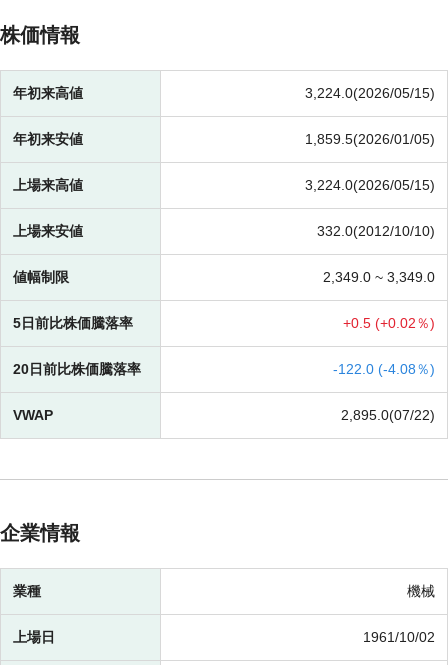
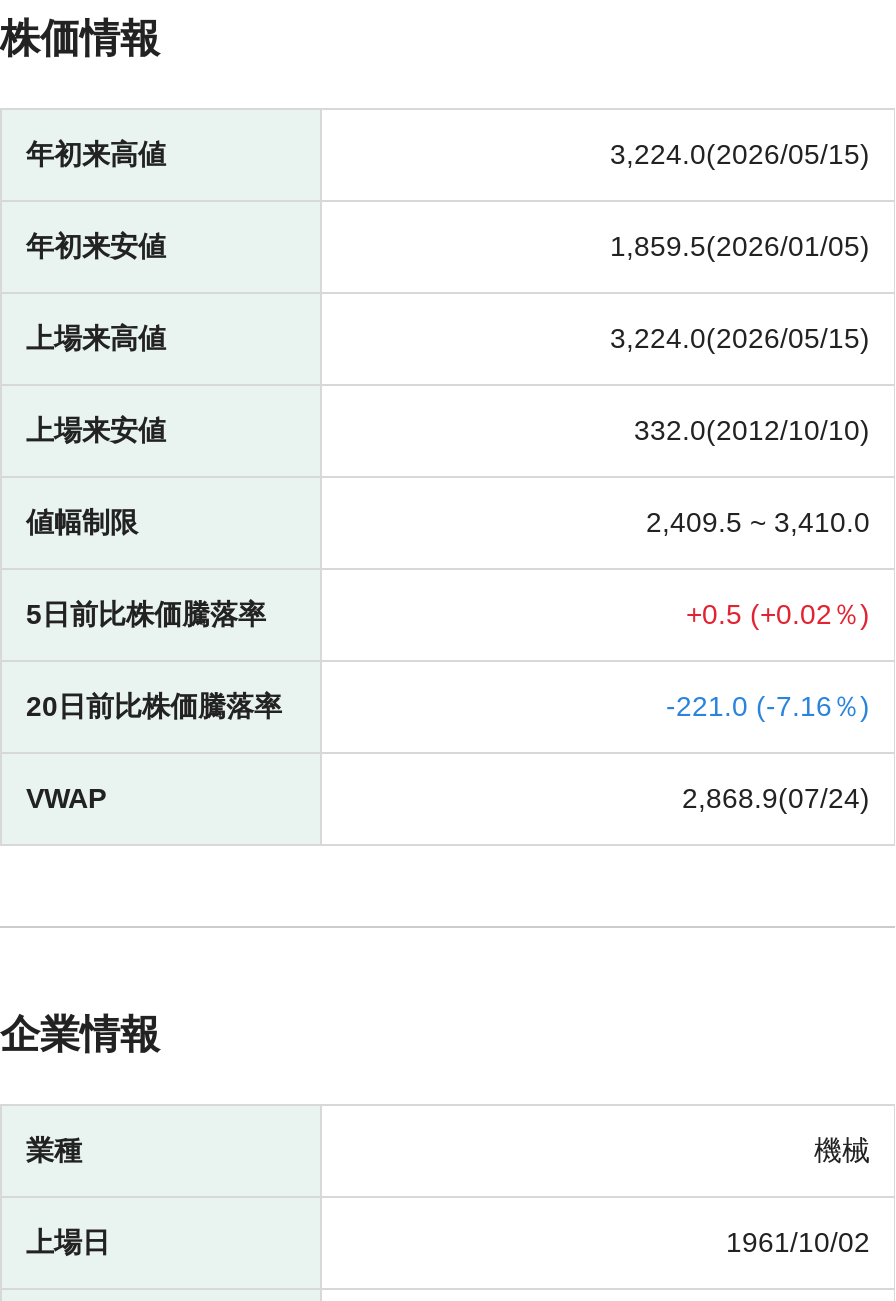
- 2,349.0 ~ 3,349.0
+ 2,409.5 ~ 3,410.0

- -122.0 (-4.08％)
+ -221.0 (-7.16％)

- 2,895.0(07/22)
+ 2,868.9(07/24)
